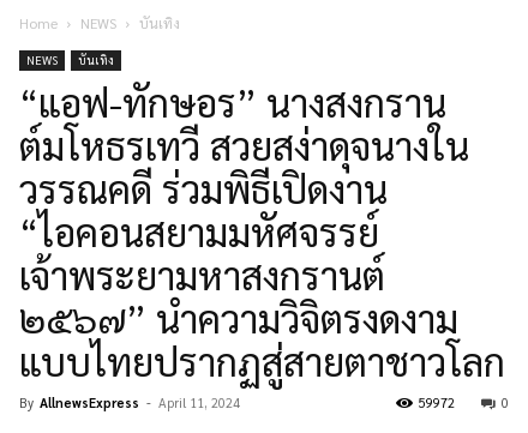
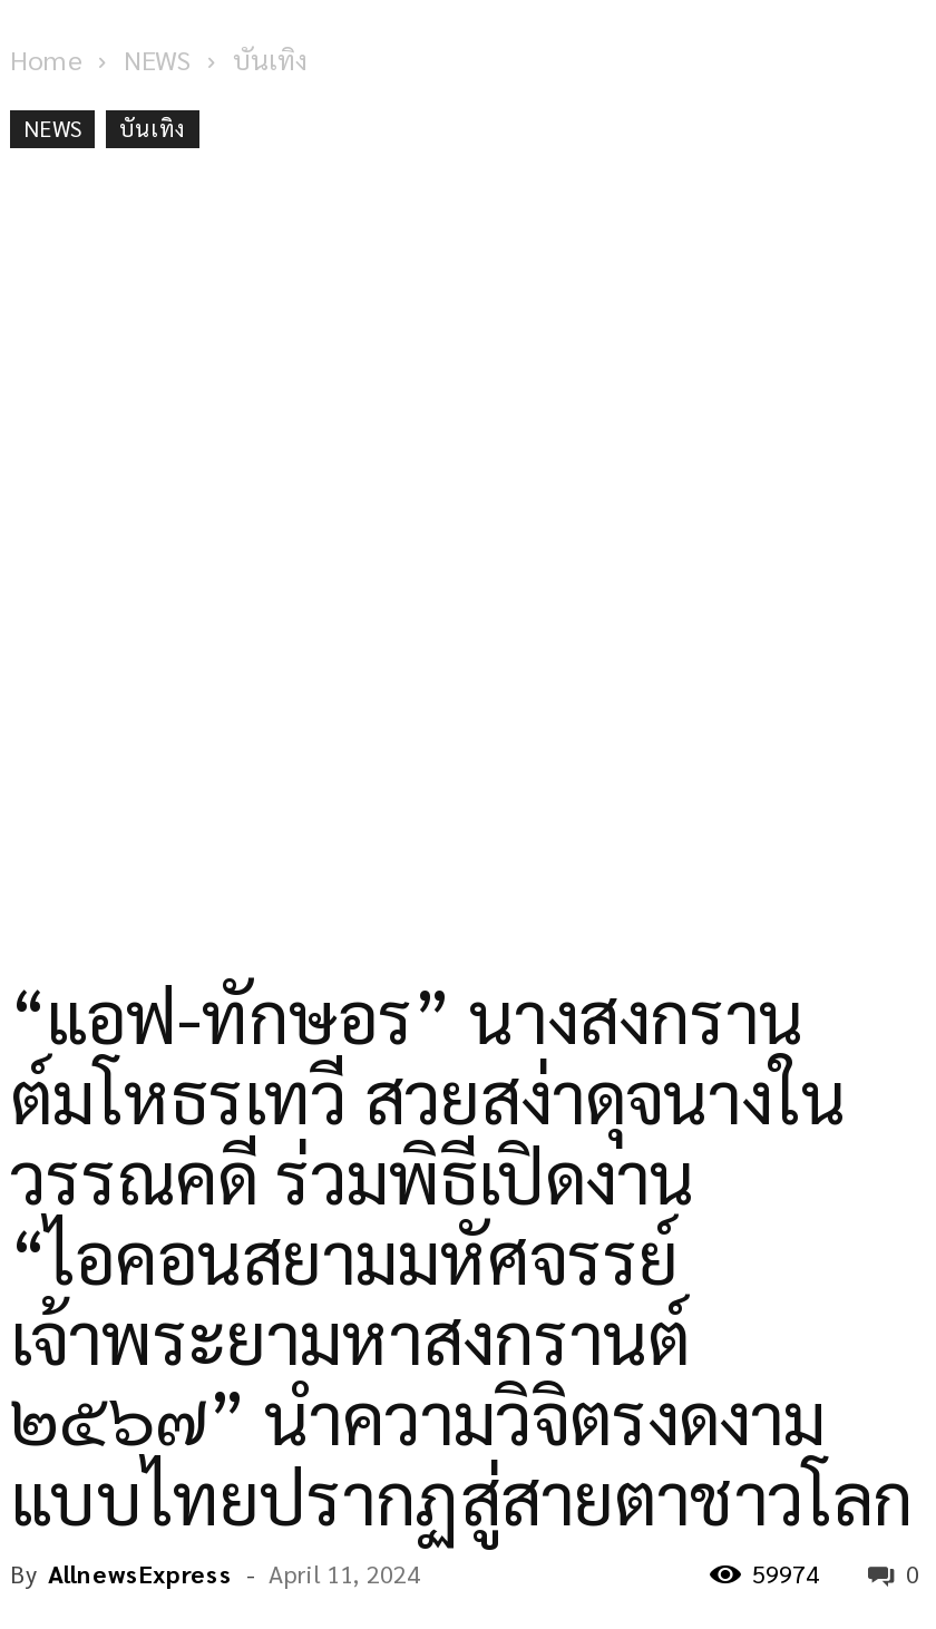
- 59972
+ 59974
